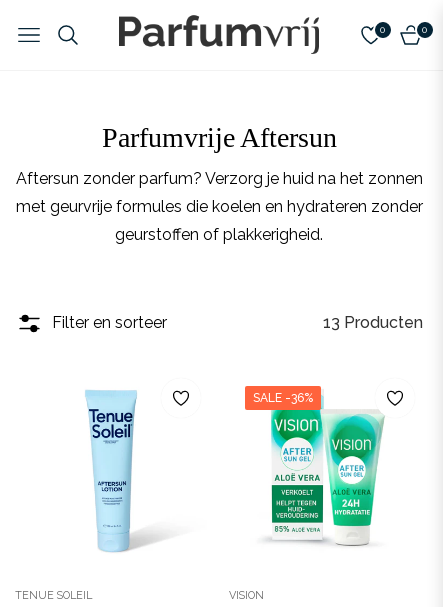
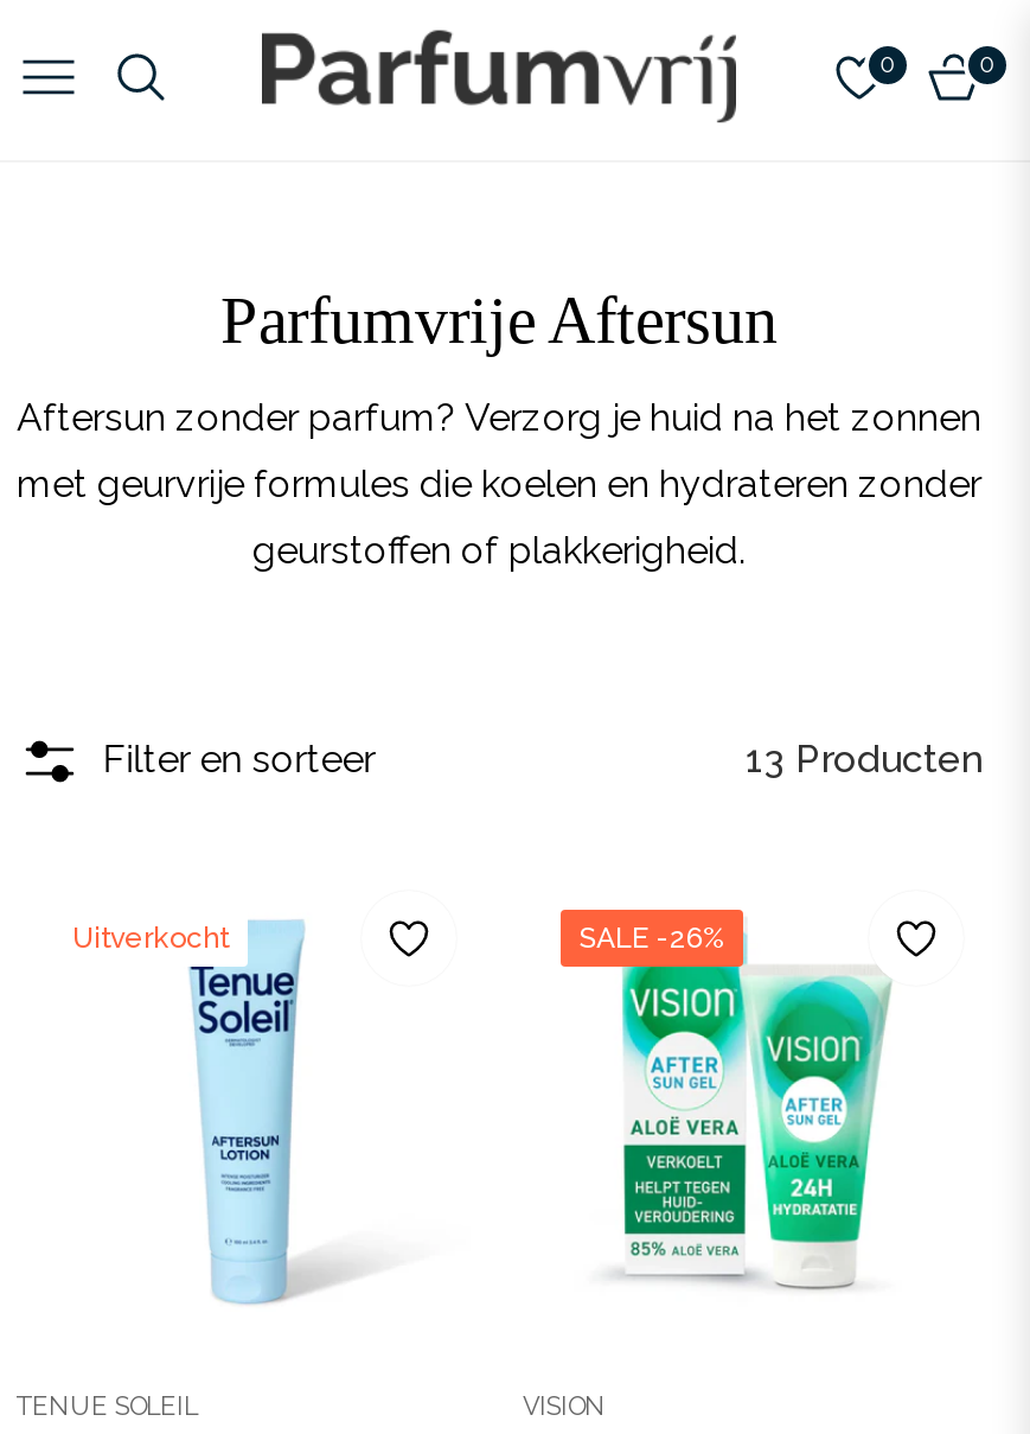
+ Uitverkocht

- SALE -36%
+ SALE -26%
